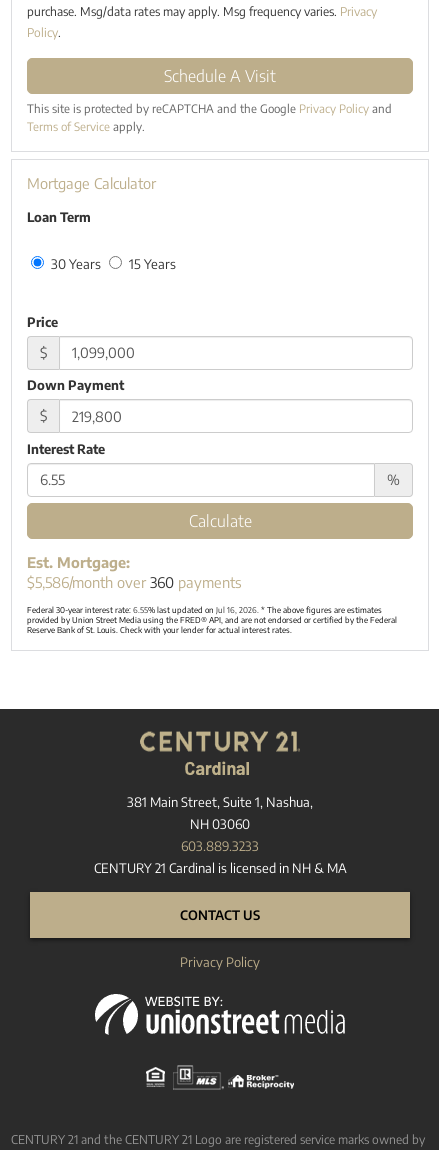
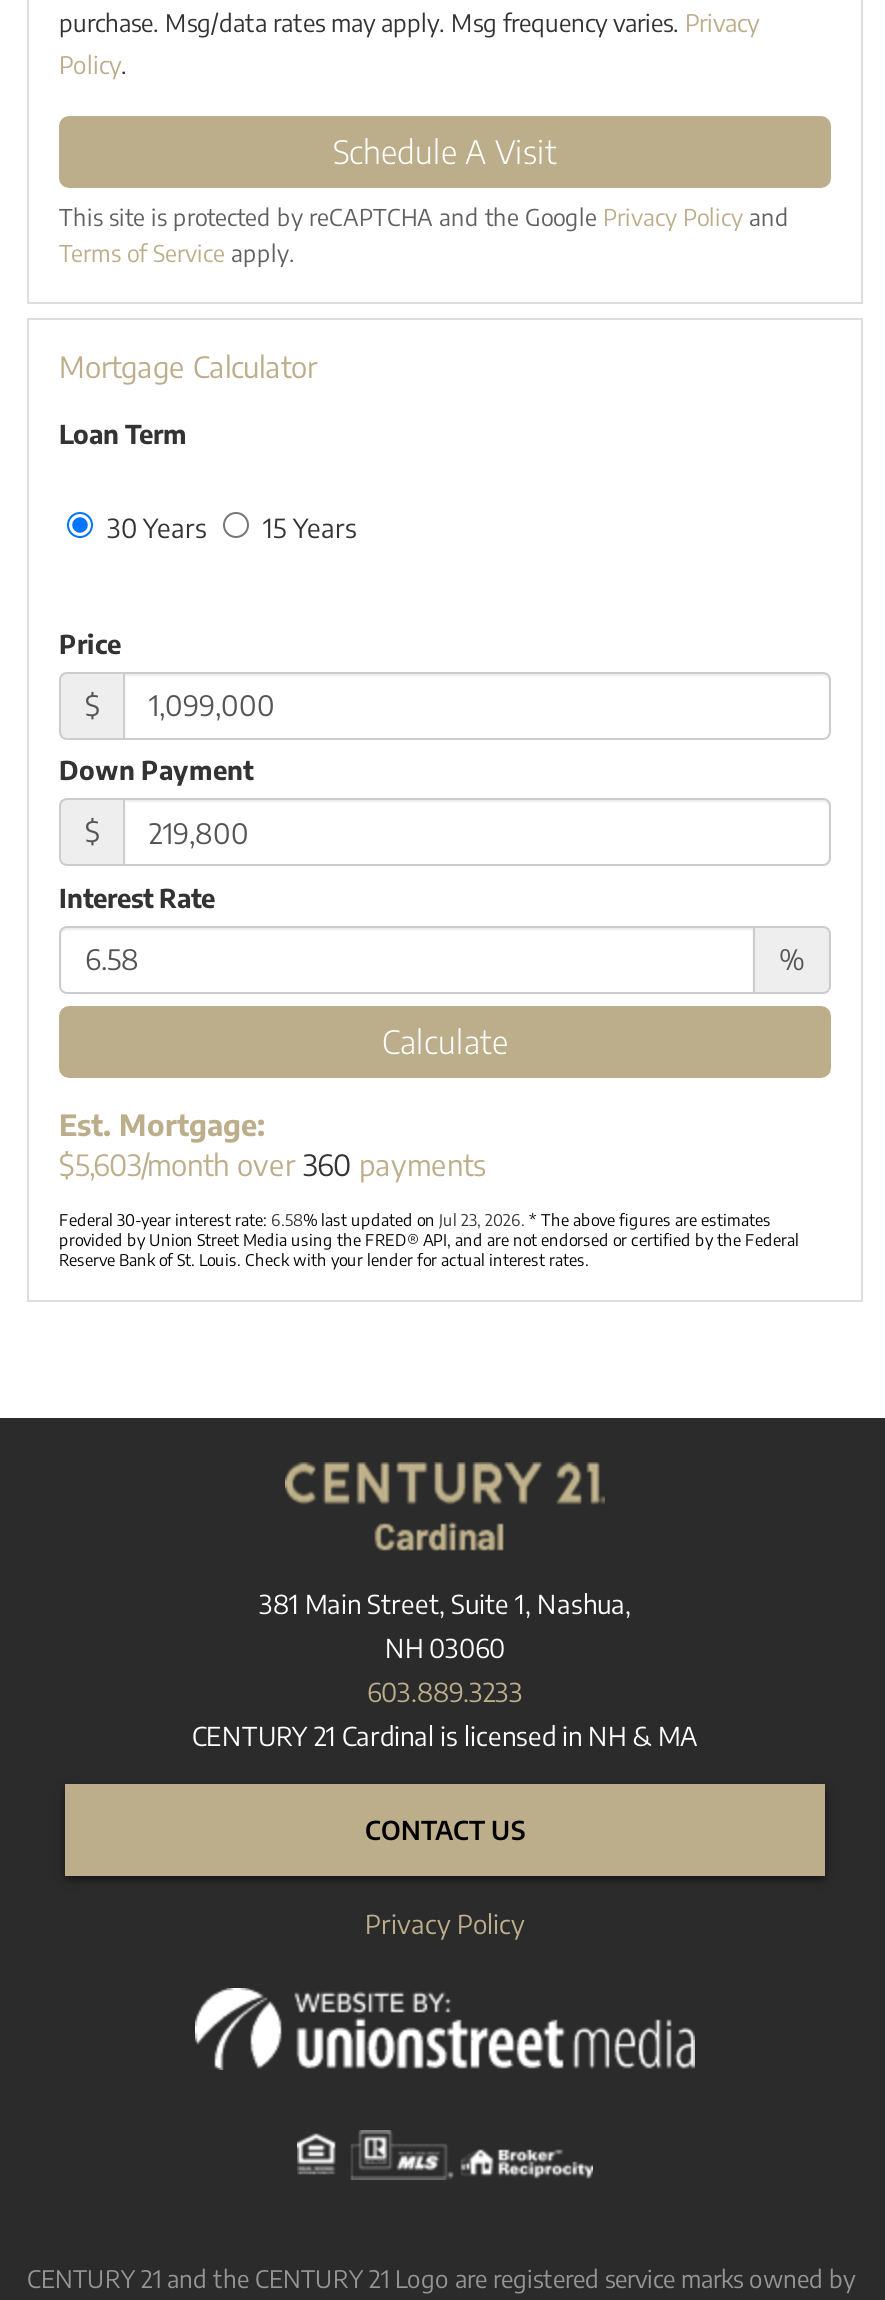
- $5,586/month over 360 payments
+ $5,603/month over 360 payments

- Federal 30-year interest rate: 6.55% last updated on Jul 16, 2026. * The above figures are estimates
+ Federal 30-year interest rate: 6.58% last updated on Jul 23, 2026. * The above figures are estimates
